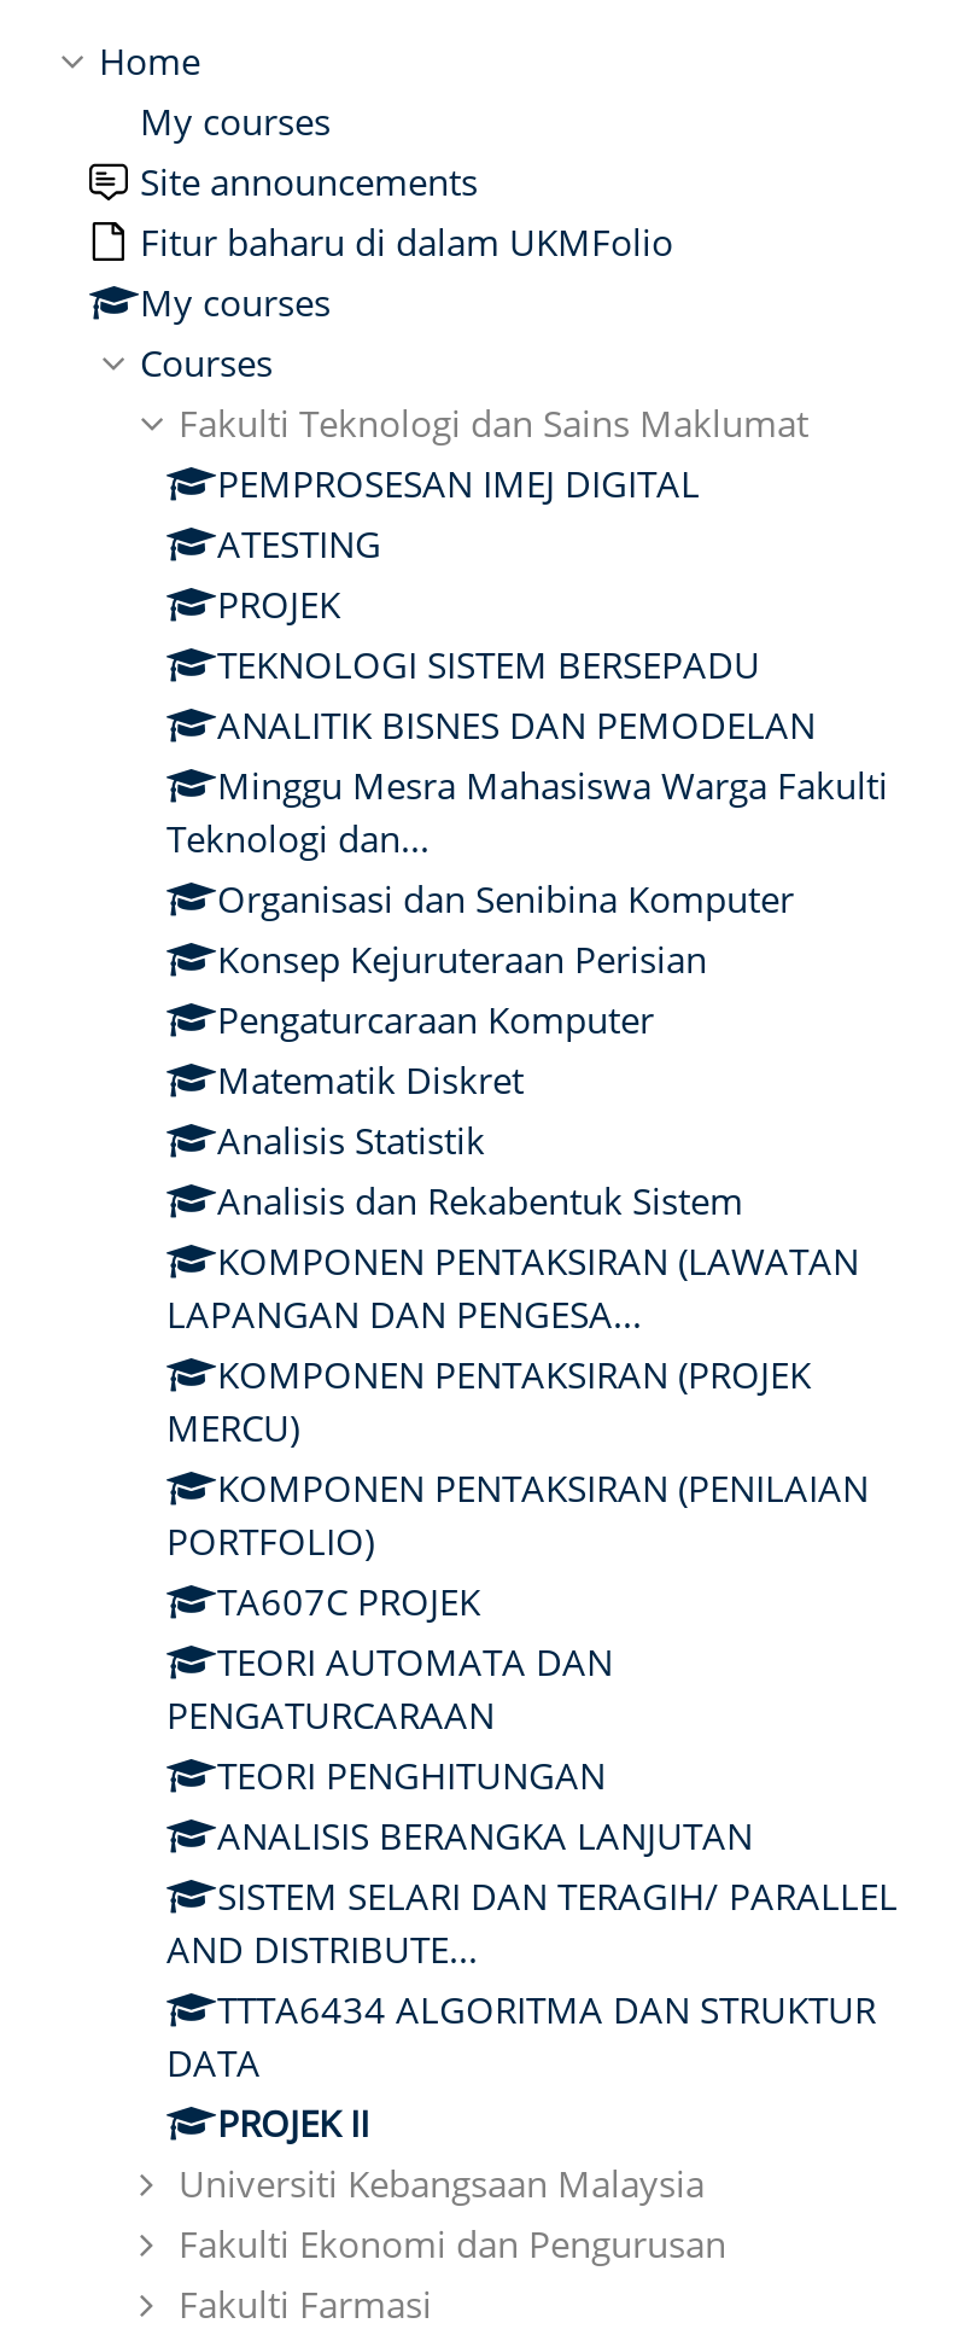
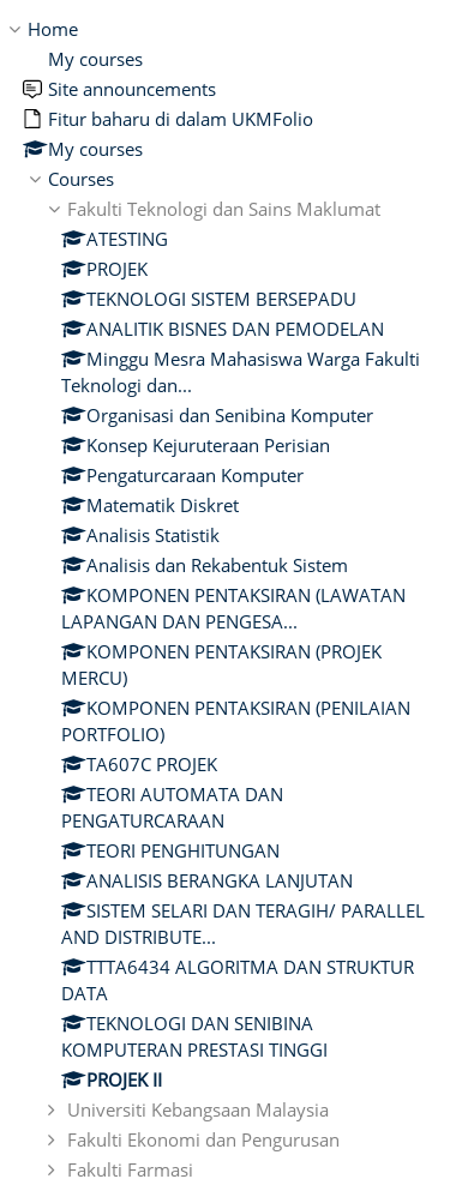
- PEMPROSESAN IMEJ DIGITAL

moved up: ATESTING | PROJEK | TEKNOLOGI SISTEM BERSEPADU | ... | TTTA6434 ALGORITMA DAN STRUKTUR | DATA

+ TEKNOLOGI DAN SENIBINA
+ KOMPUTERAN PRESTASI TINGGI
